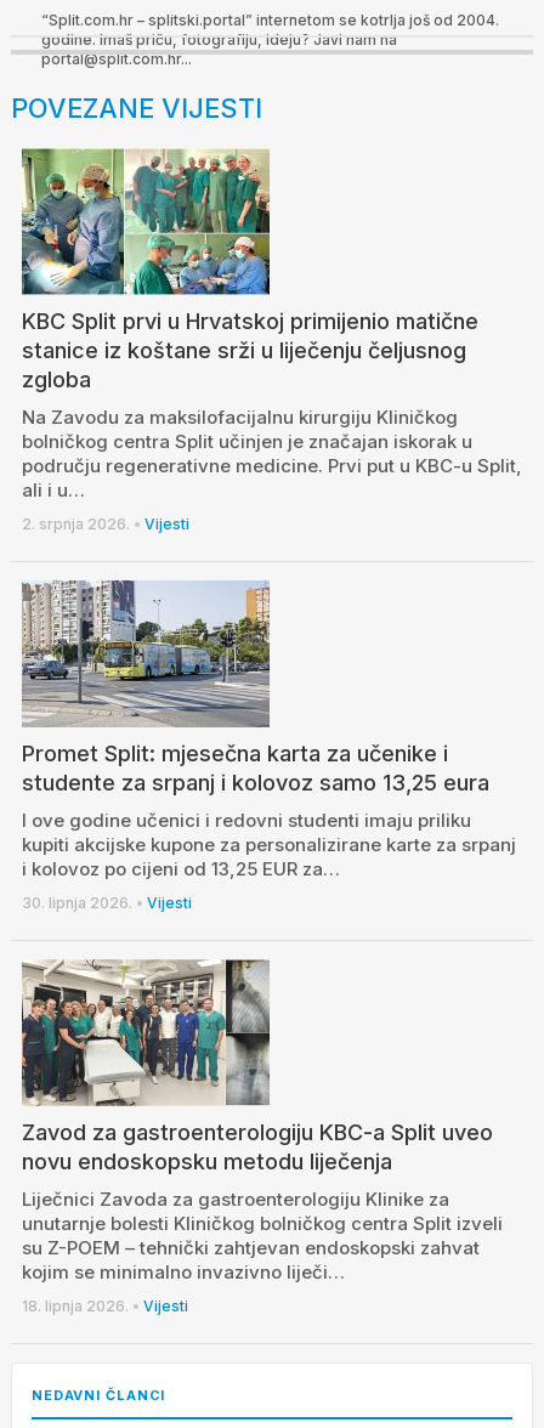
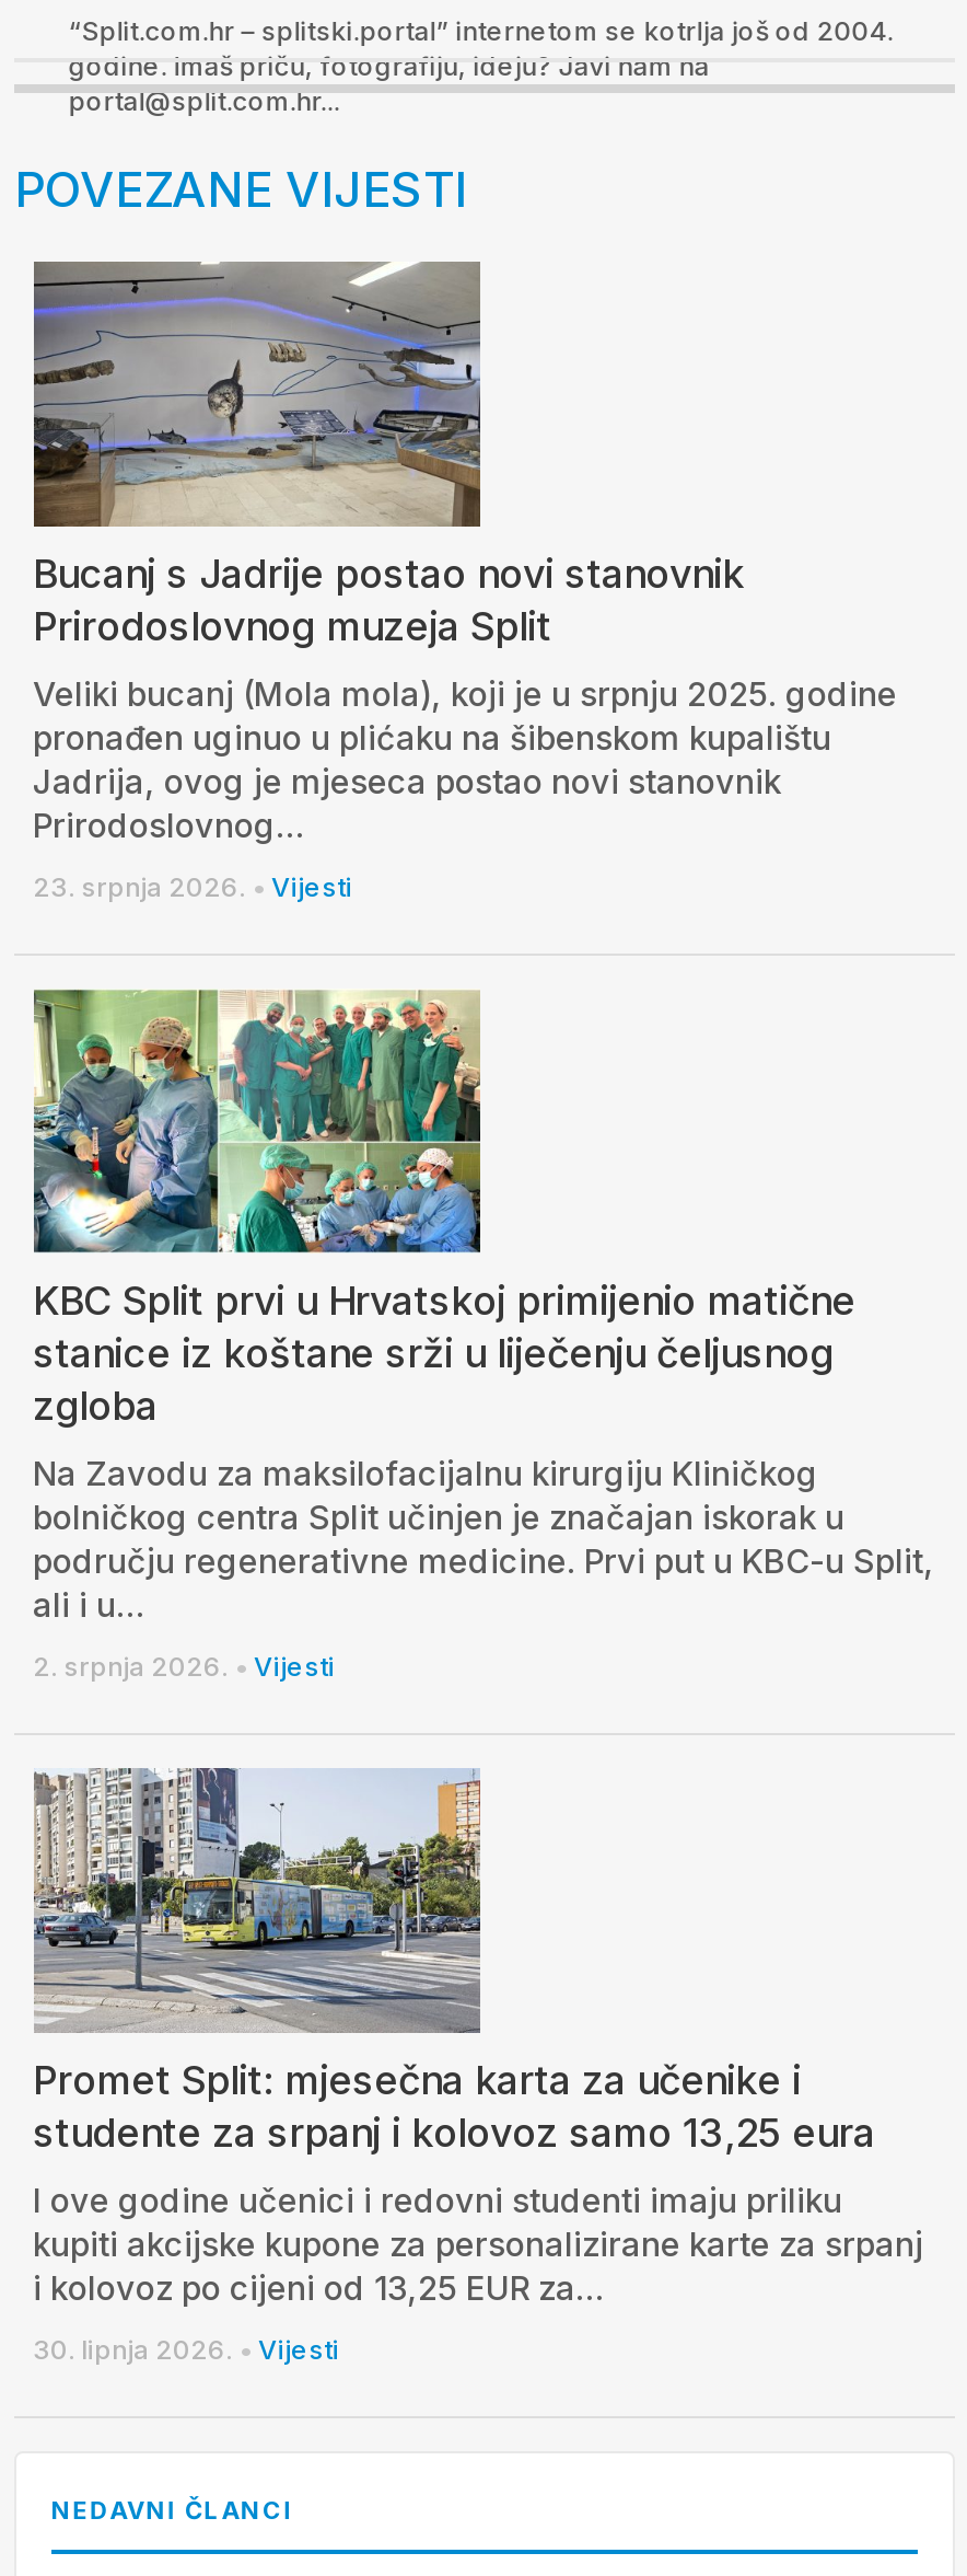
+ [image]
+ Bucanj s Jadrije postao novi stanovnik
+ Prirodoslovnog muzeja Split
+ Veliki bucanj (Mola mola), koji je u srpnju 2025. godine
+ pronađen uginuo u plićaku na šibenskom kupalištu
+ Jadrija, ovog je mjeseca postao novi stanovnik
+ Prirodoslovnog…
+ 23. srpnja 2026. • Vijesti

moved down: [image] | KBC Split prvi u Hrvatskoj primijenio matične | stanice iz koštane srži u liječenju čeljusnog | ... | i kolovoz po cijeni od 13,25 EUR za… | 30. lipnja 2026. • Vijesti

- [image]
- Zavod za gastroenterologiju KBC-a Split uveo
- novu endoskopsku metodu liječenja
- Liječnici Zavoda za gastroenterologiju Klinike za
- unutarnje bolesti Kliničkog bolničkog centra Split izveli
- su Z-POEM – tehnički zahtjevan endoskopski zahvat
- kojim se minimalno invazivno liječi…
- 18. lipnja 2026. • Vijesti
